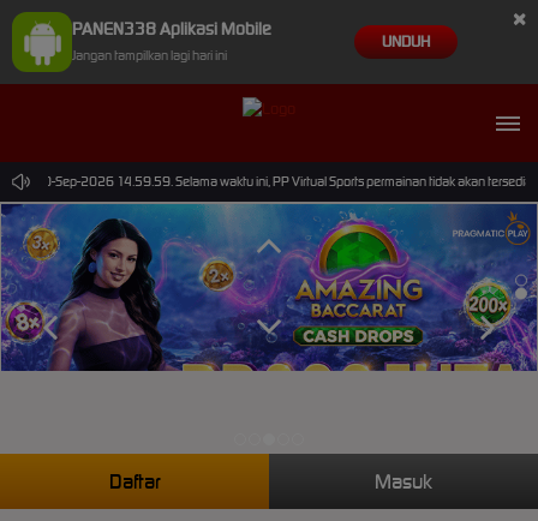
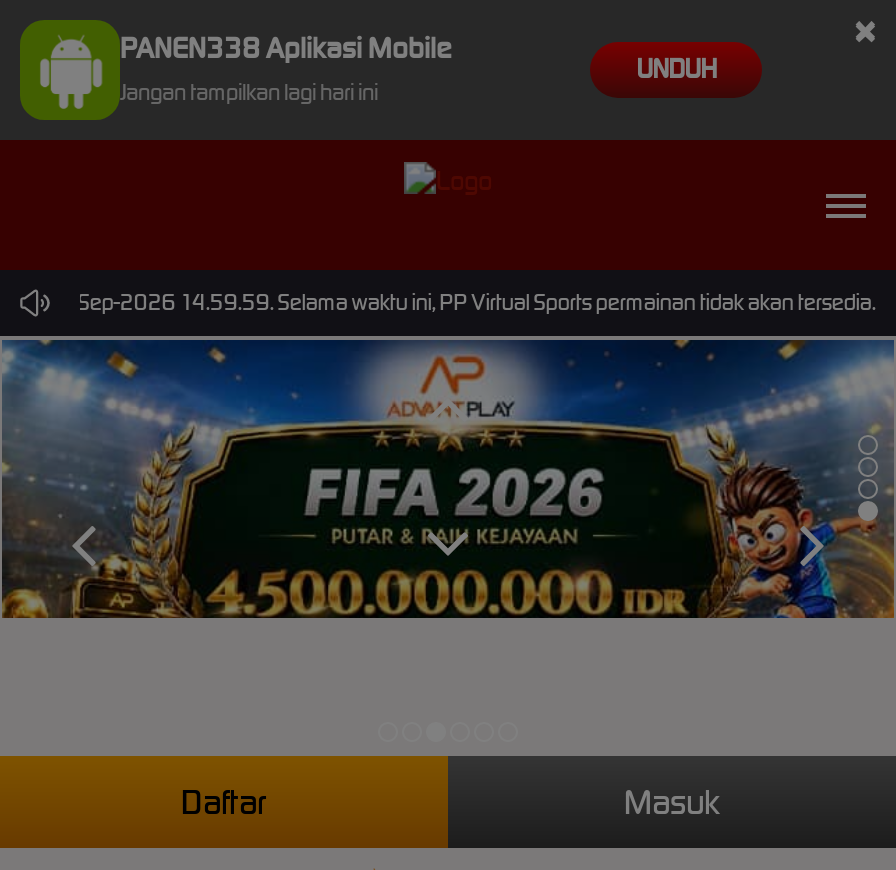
- [image]
+ [image]
